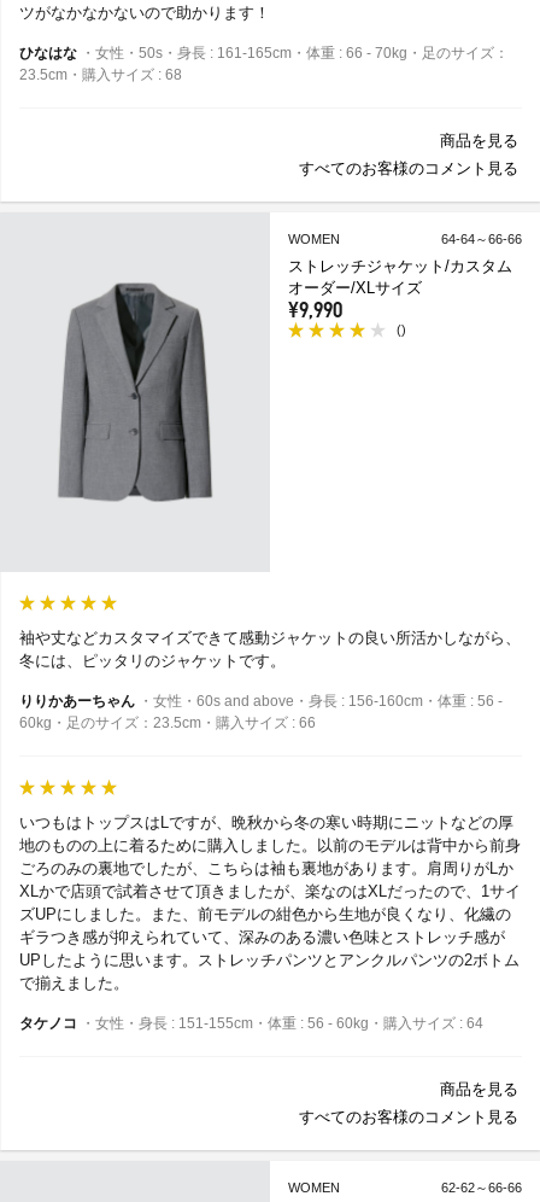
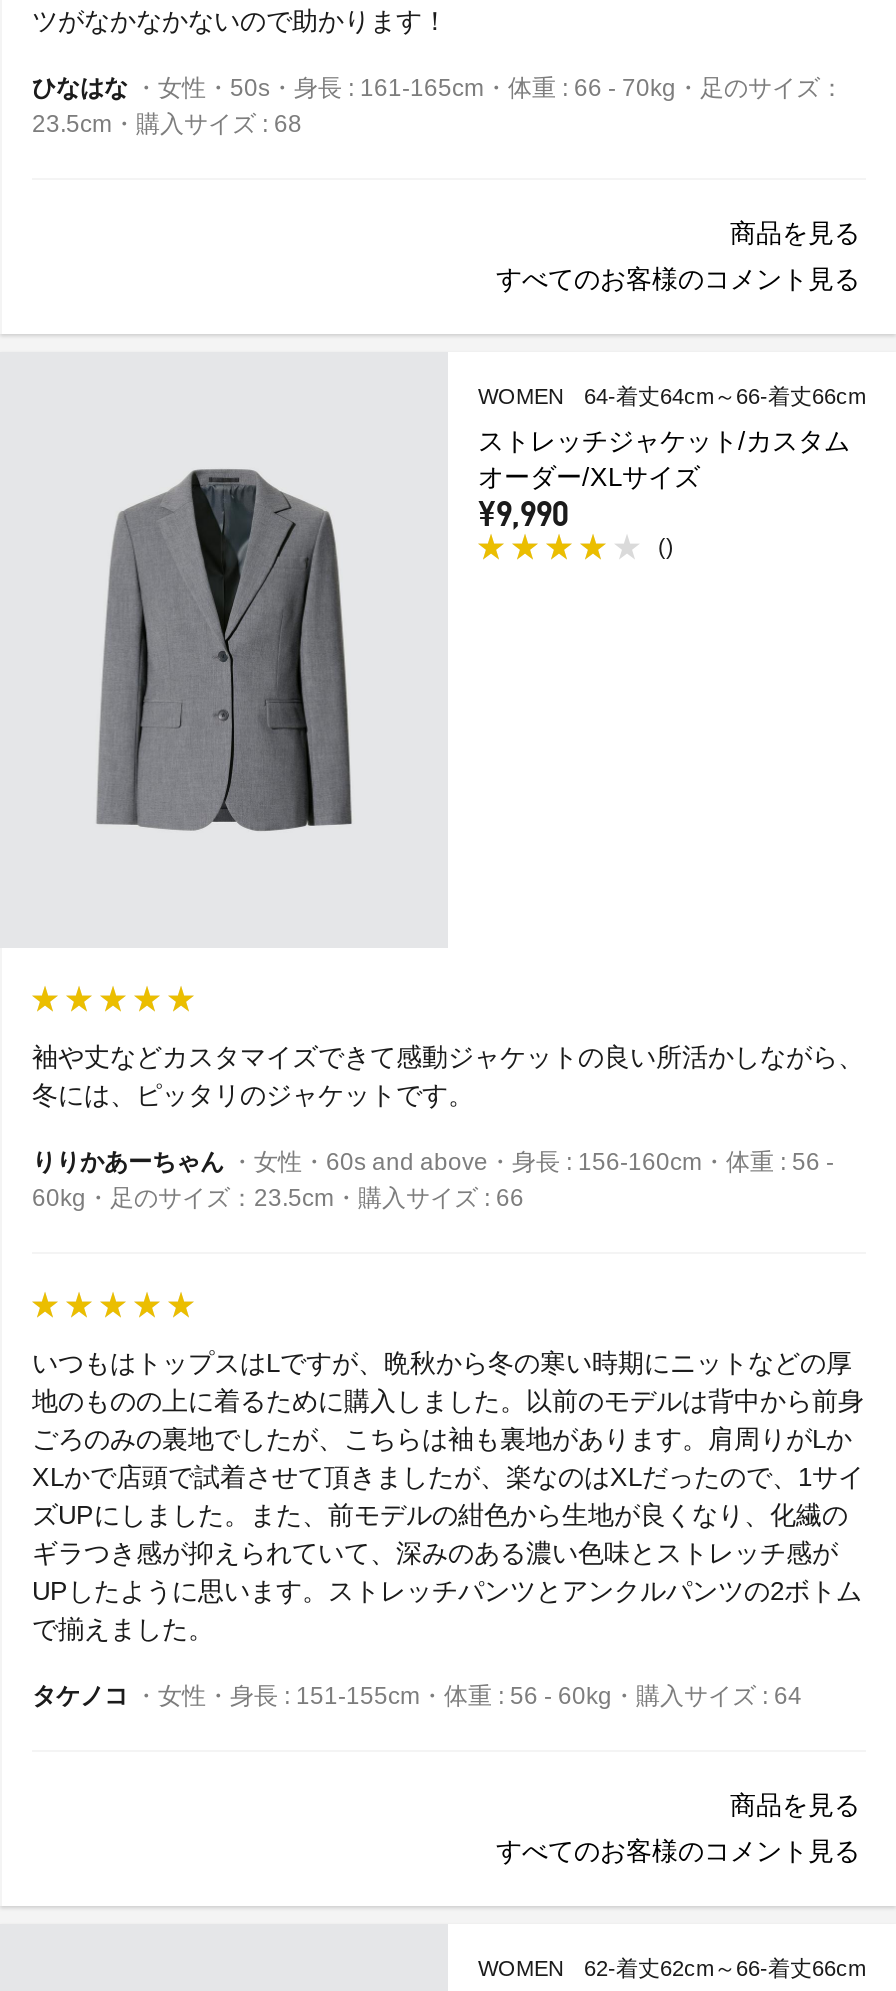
- 64-64～66-66
+ 64-着丈64cm～66-着丈66cm

- 62-62～66-66
+ 62-着丈62cm～66-着丈66cm
